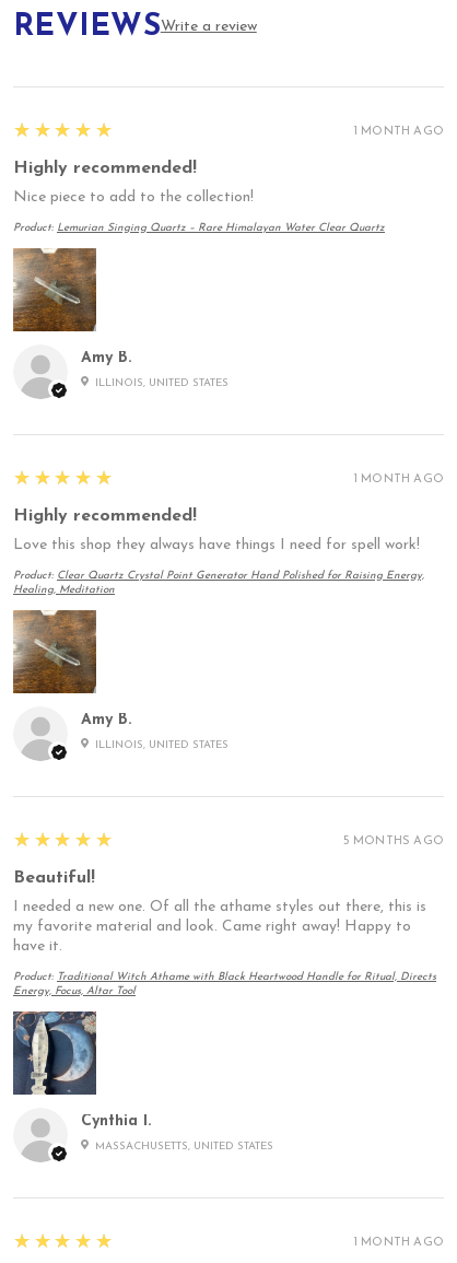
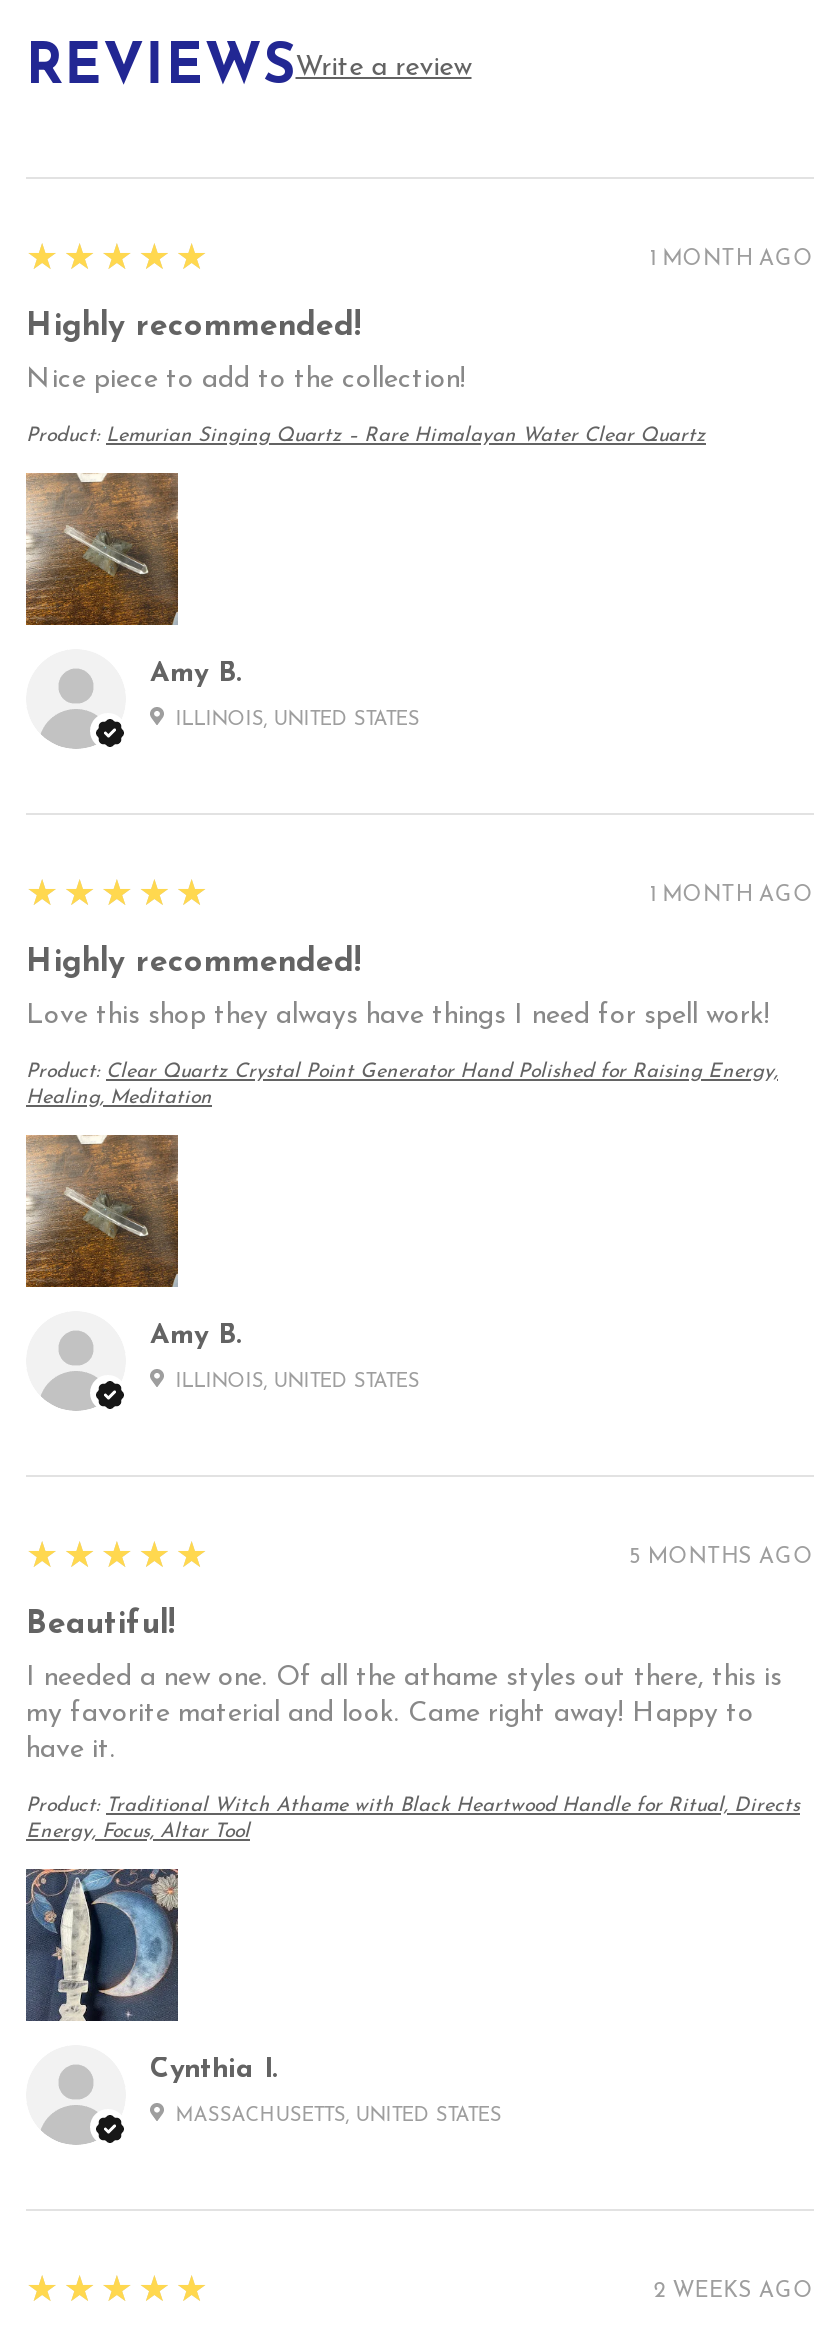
- 1 MONTH AGO
+ 2 WEEKS AGO
